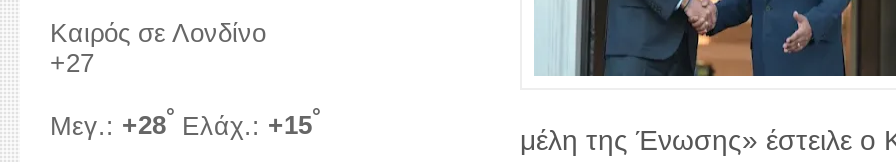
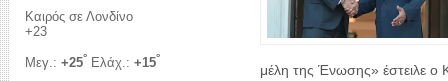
- +27
+ +23

- Μεγ.: +28 ° Ελάχ.: +15°
+ Μεγ.: +25 ° Ελάχ.: +15°
